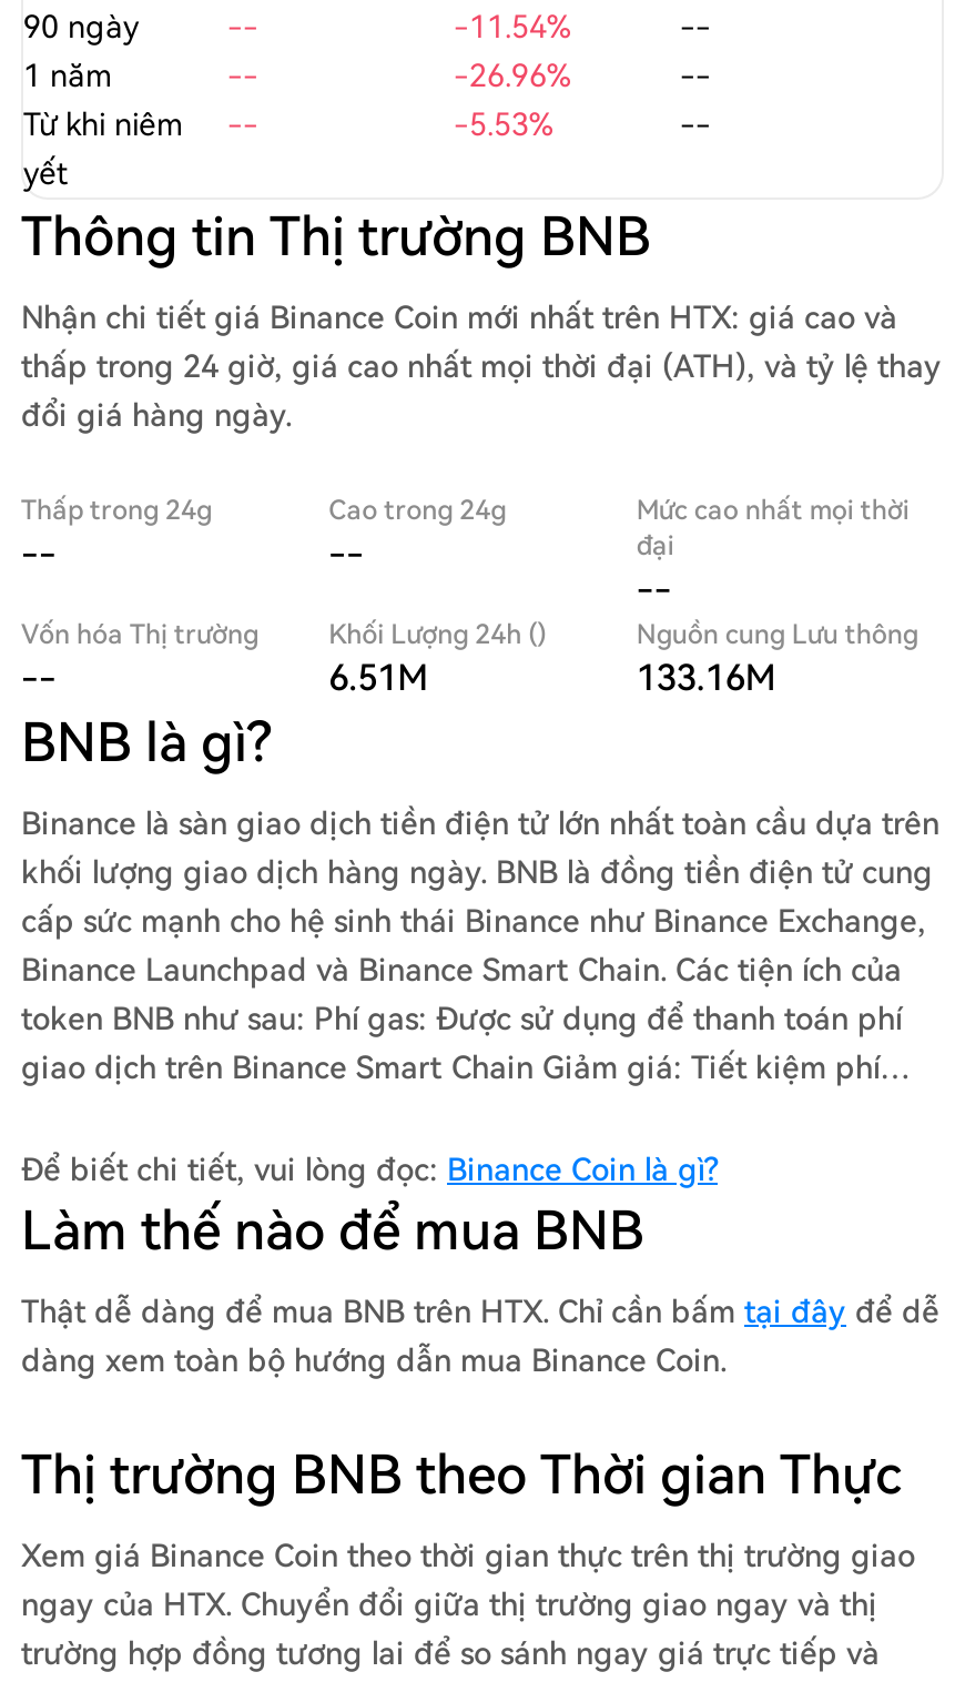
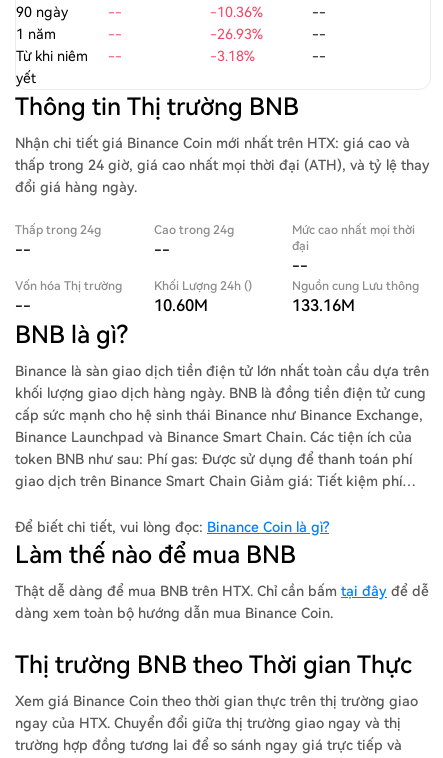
- -11.54%
+ -10.36%

- -26.96%
+ -26.93%

- -5.53%
+ -3.18%

- 6.51M
+ 10.60M
